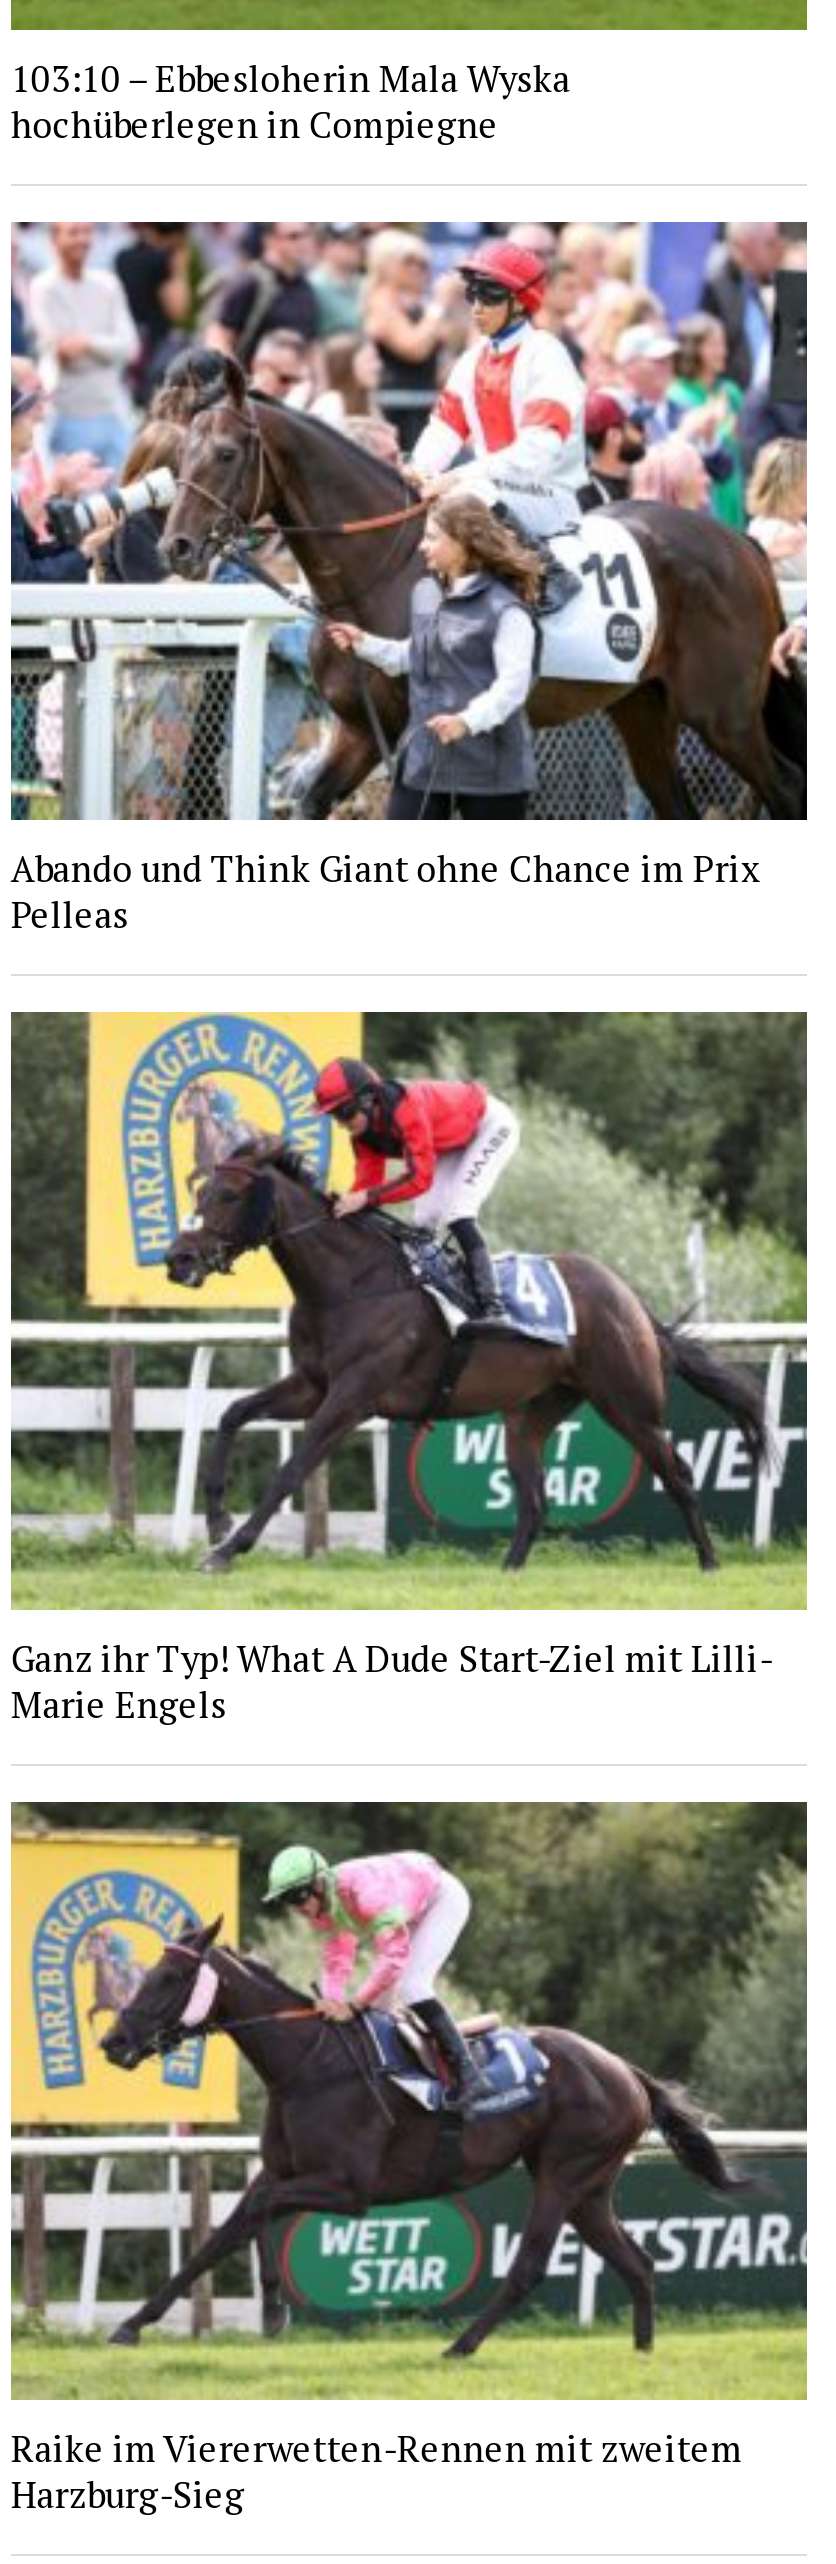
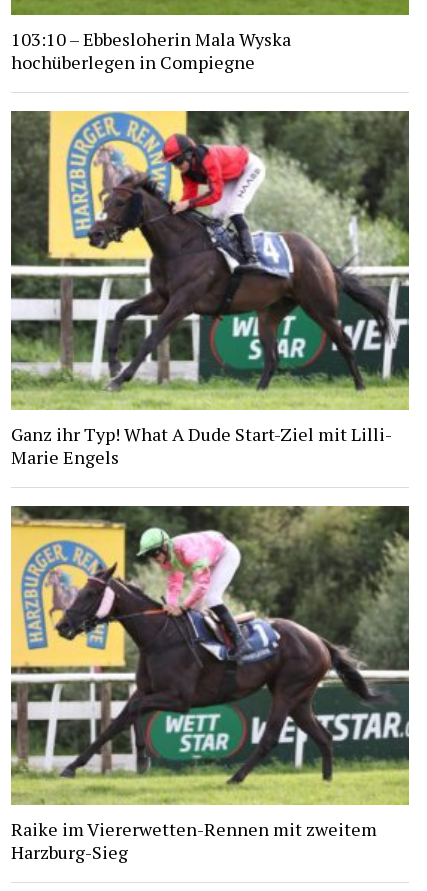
- [image]
- Abando und Think Giant ohne Chance im Prix
- Pelleas
